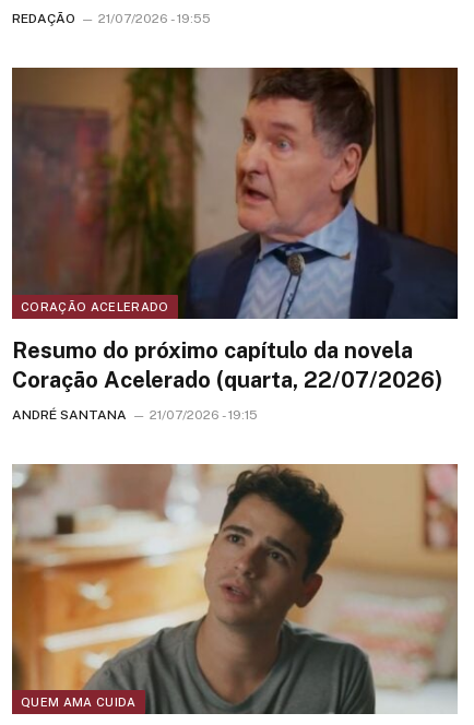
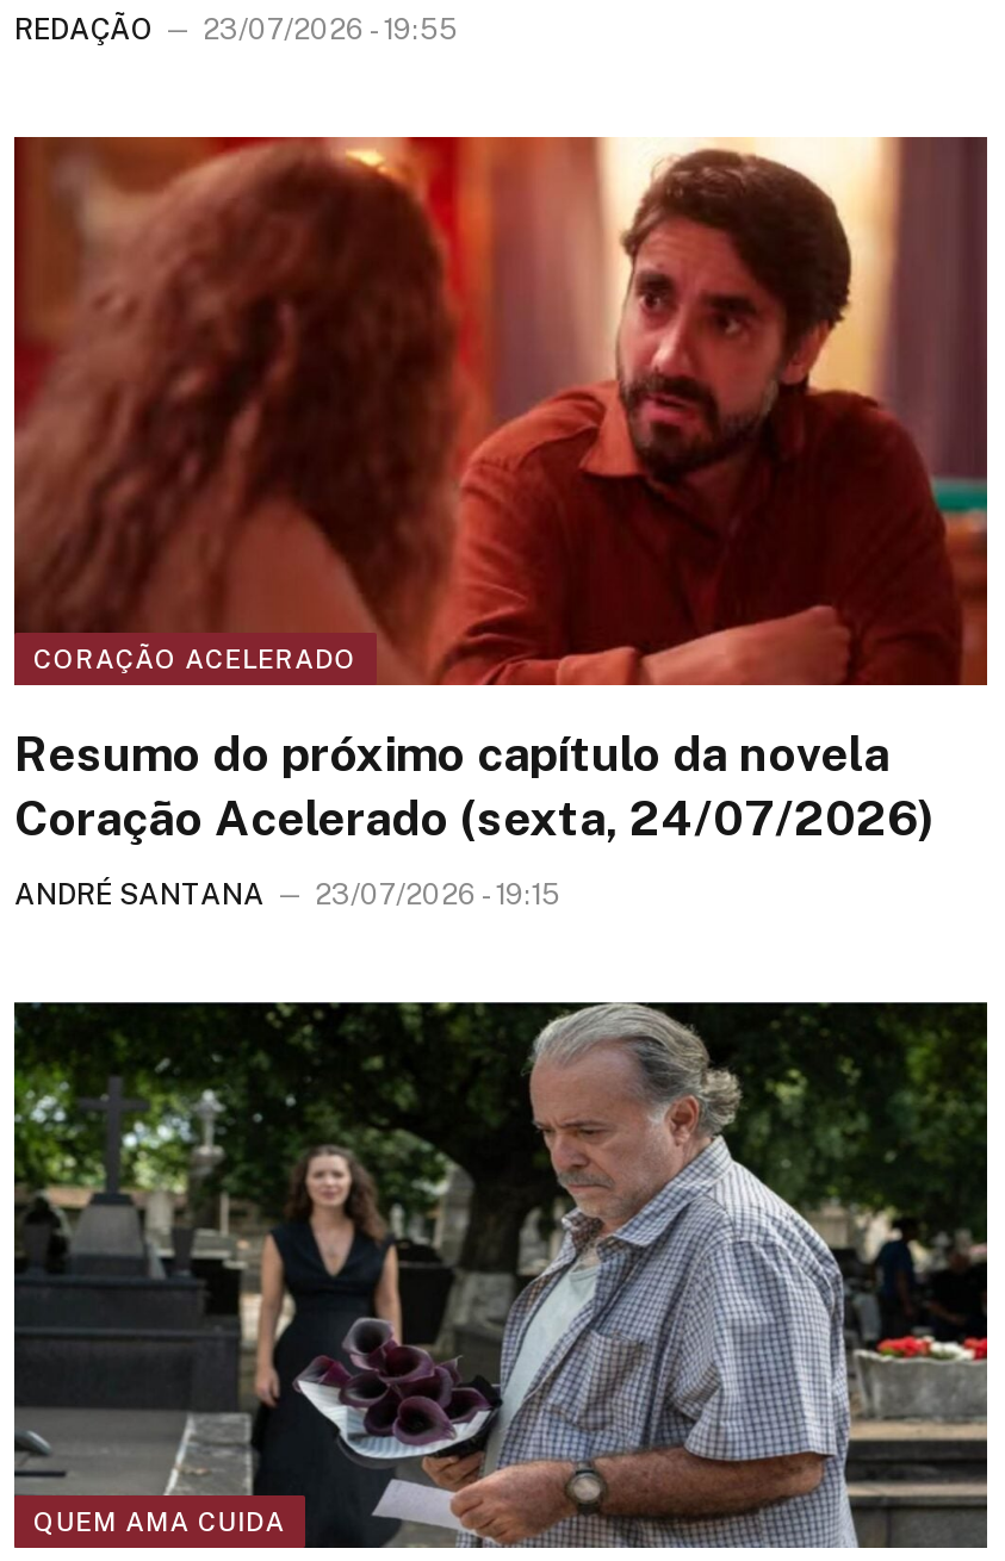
- REDAÇÃO 21/07/2026 - 19:55
+ REDAÇÃO 23/07/2026 - 19:55

- [image]
+ [image]

- Coração Acelerado (quarta, 22/07/2026)
+ Coração Acelerado (sexta, 24/07/2026)

- ANDRÉ SANTANA 21/07/2026 - 19:15
+ ANDRÉ SANTANA 23/07/2026 - 19:15

- [image]
+ [image]
